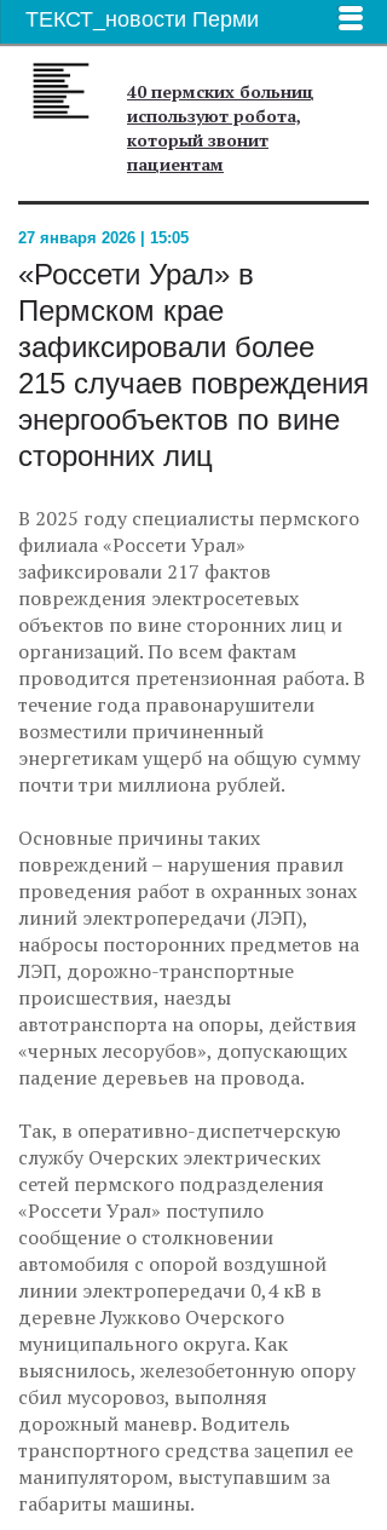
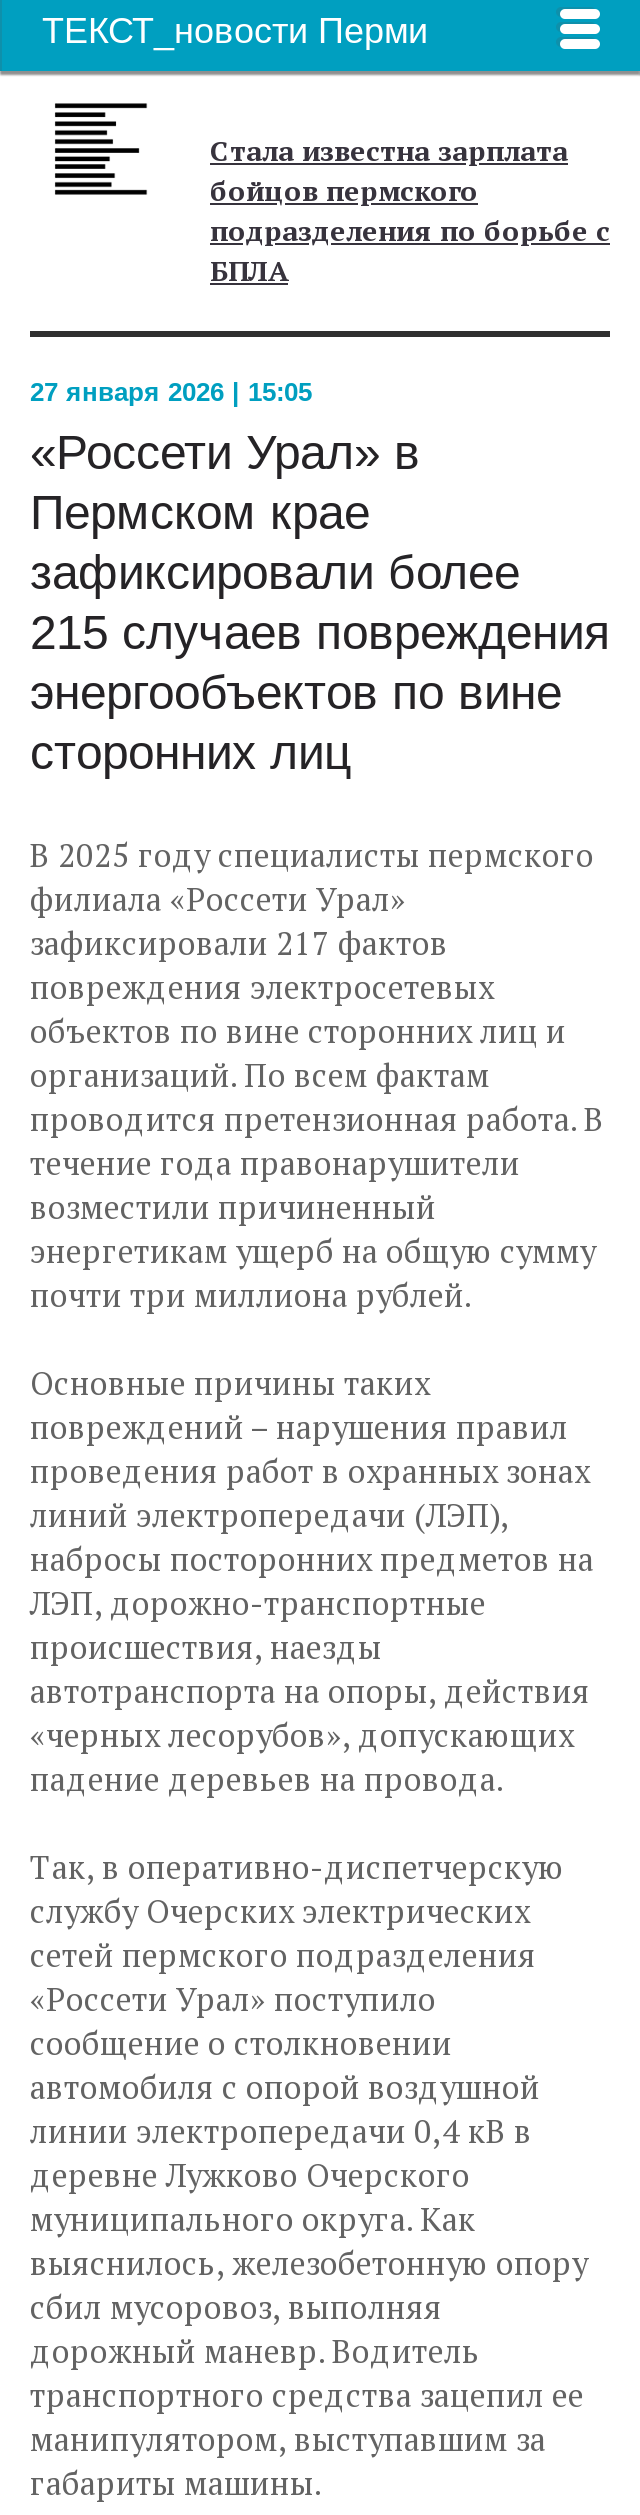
- 40 пермских больниц
- используют робота,
- который звонит
- пациентам
+ Стала известна зарплата
+ бойцов пермского
+ подразделения по борьбе с
+ БПЛА
